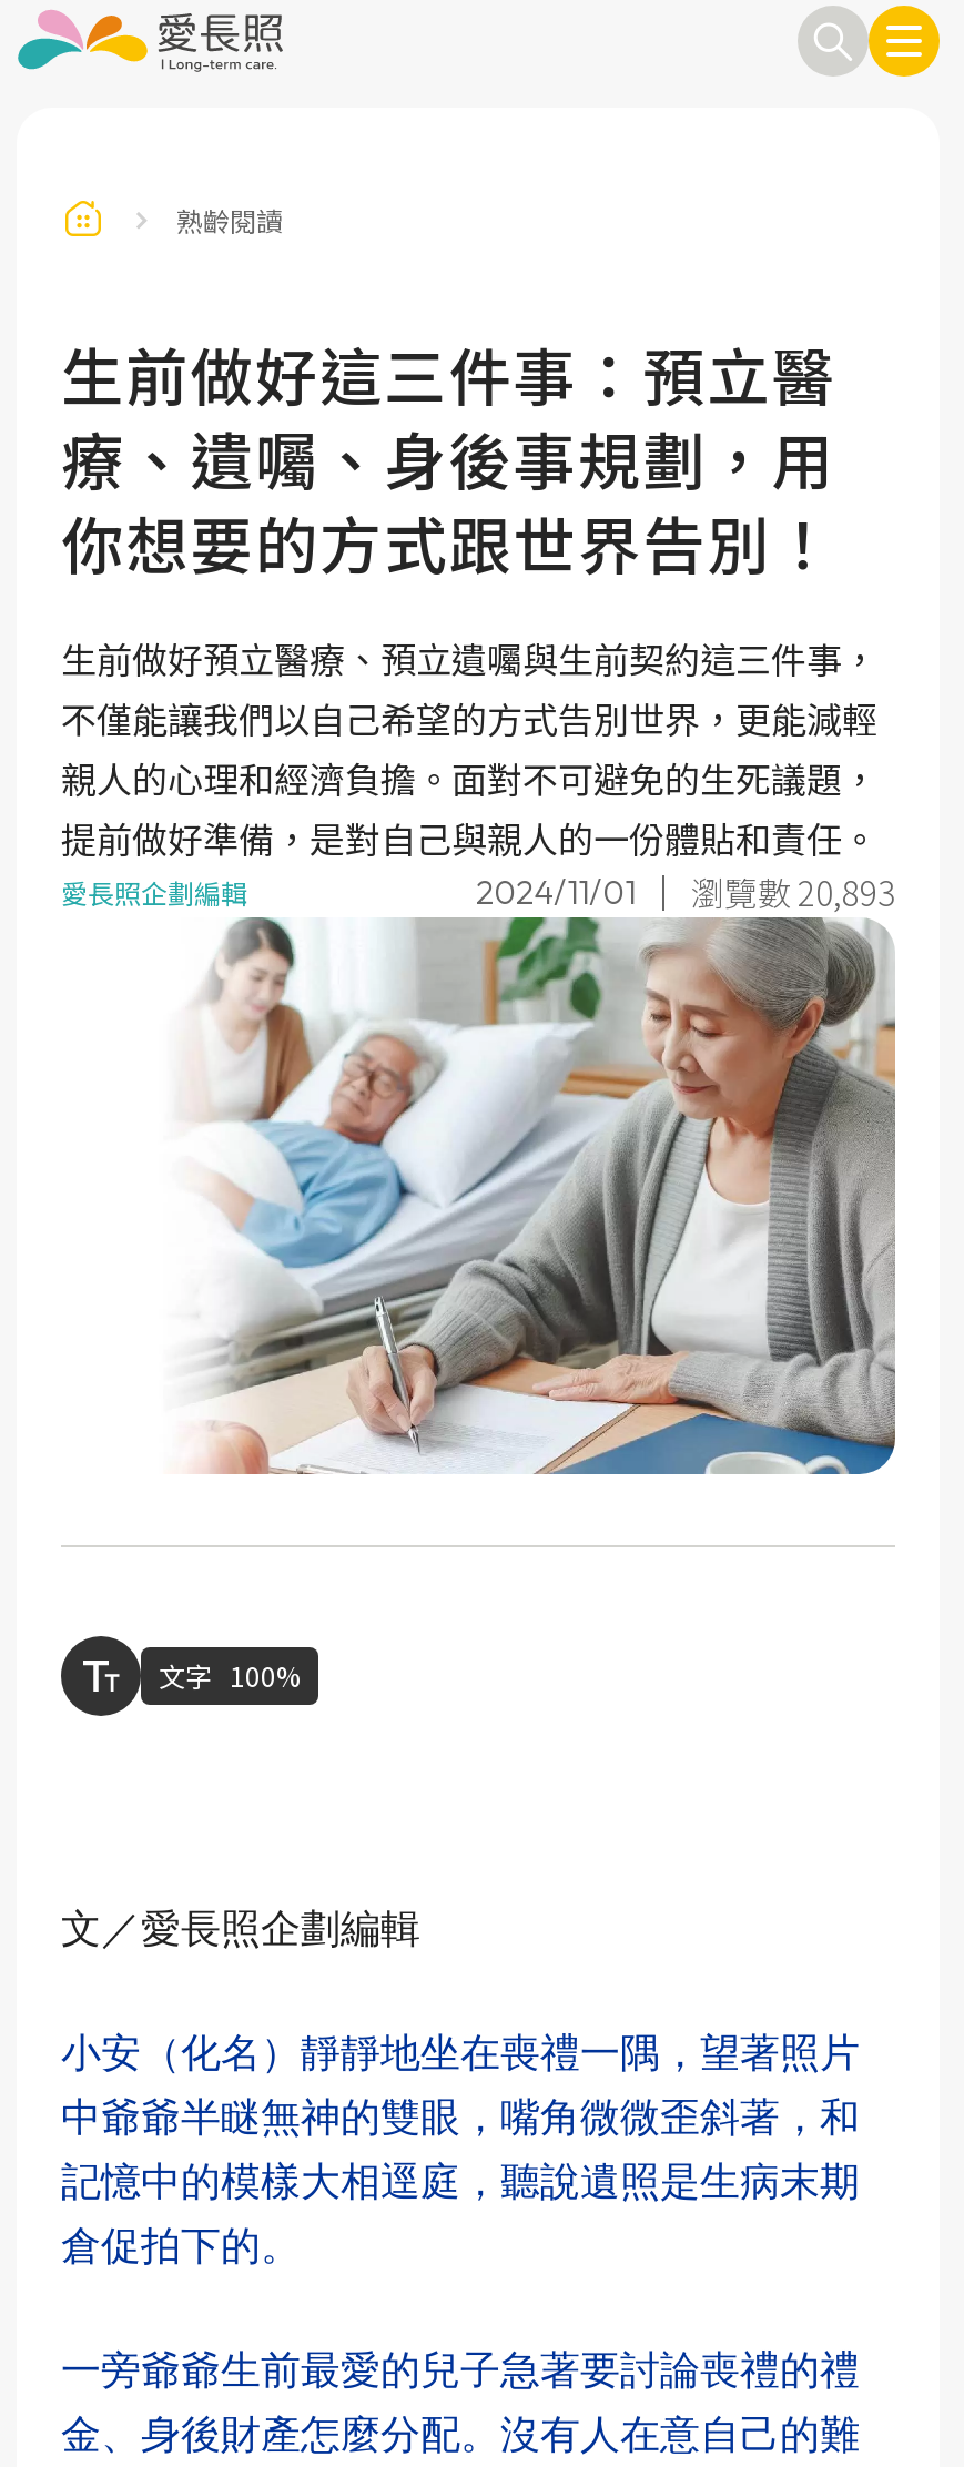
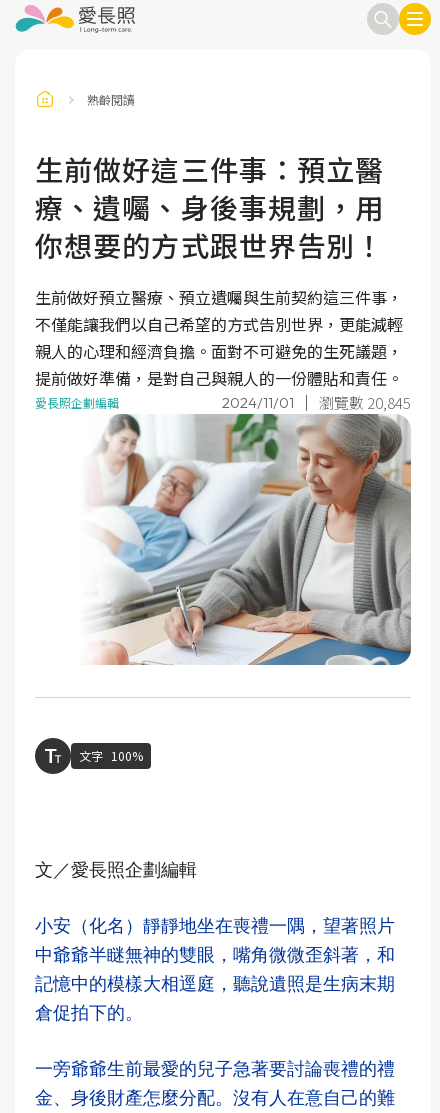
- 2024/11/01 瀏覽數 20,893
+ 2024/11/01 瀏覽數 20,845
